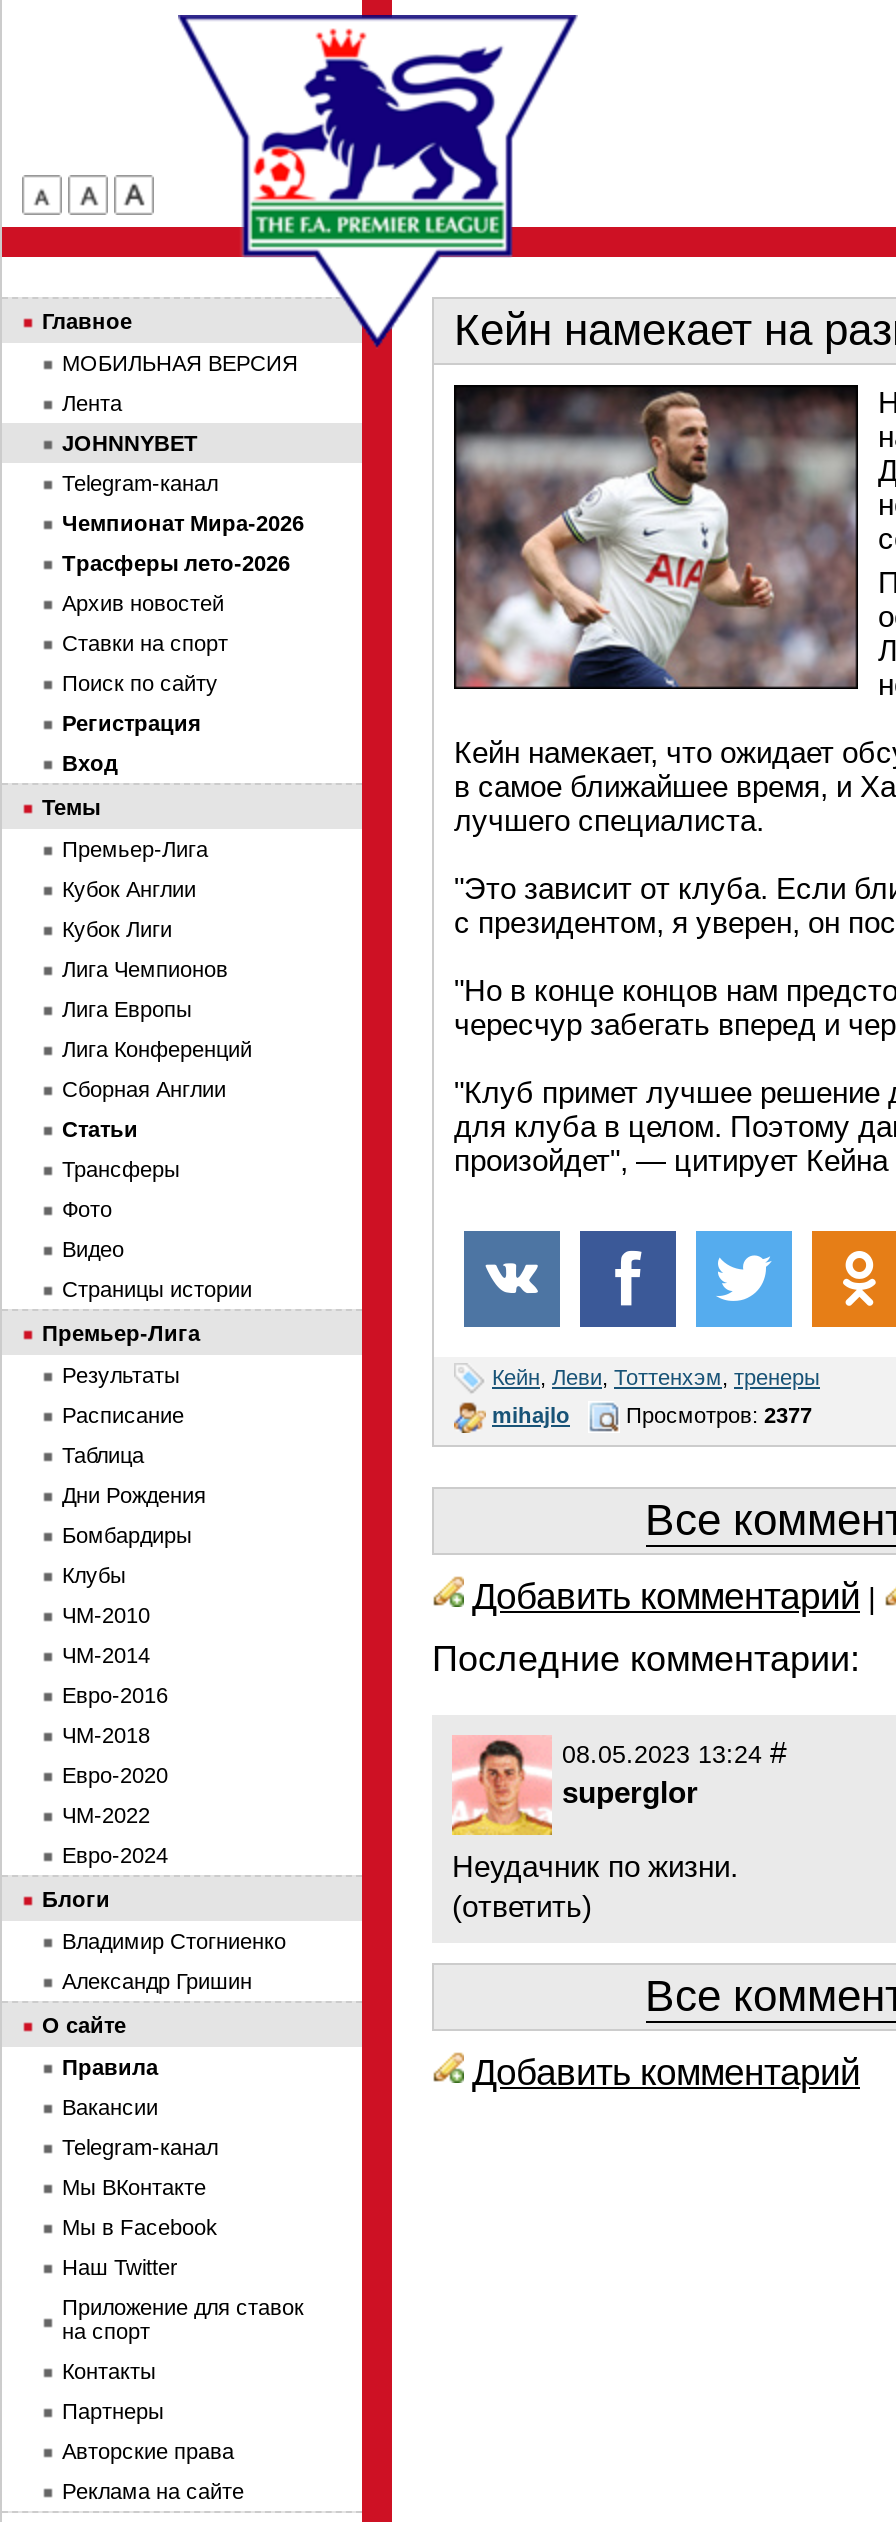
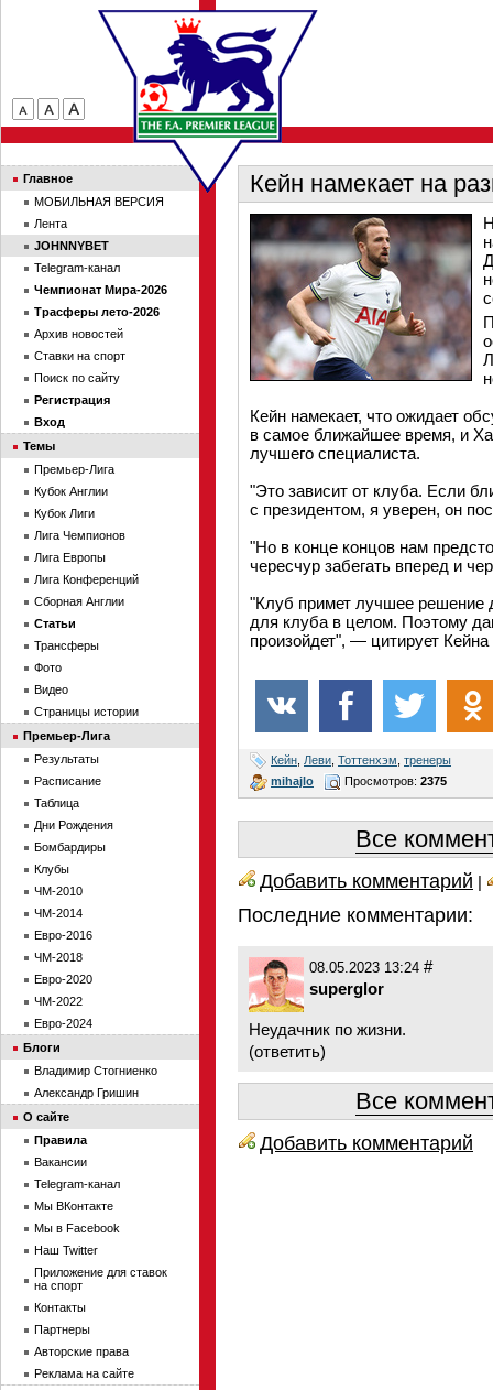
- Просмотров: 2377
+ Просмотров: 2375
